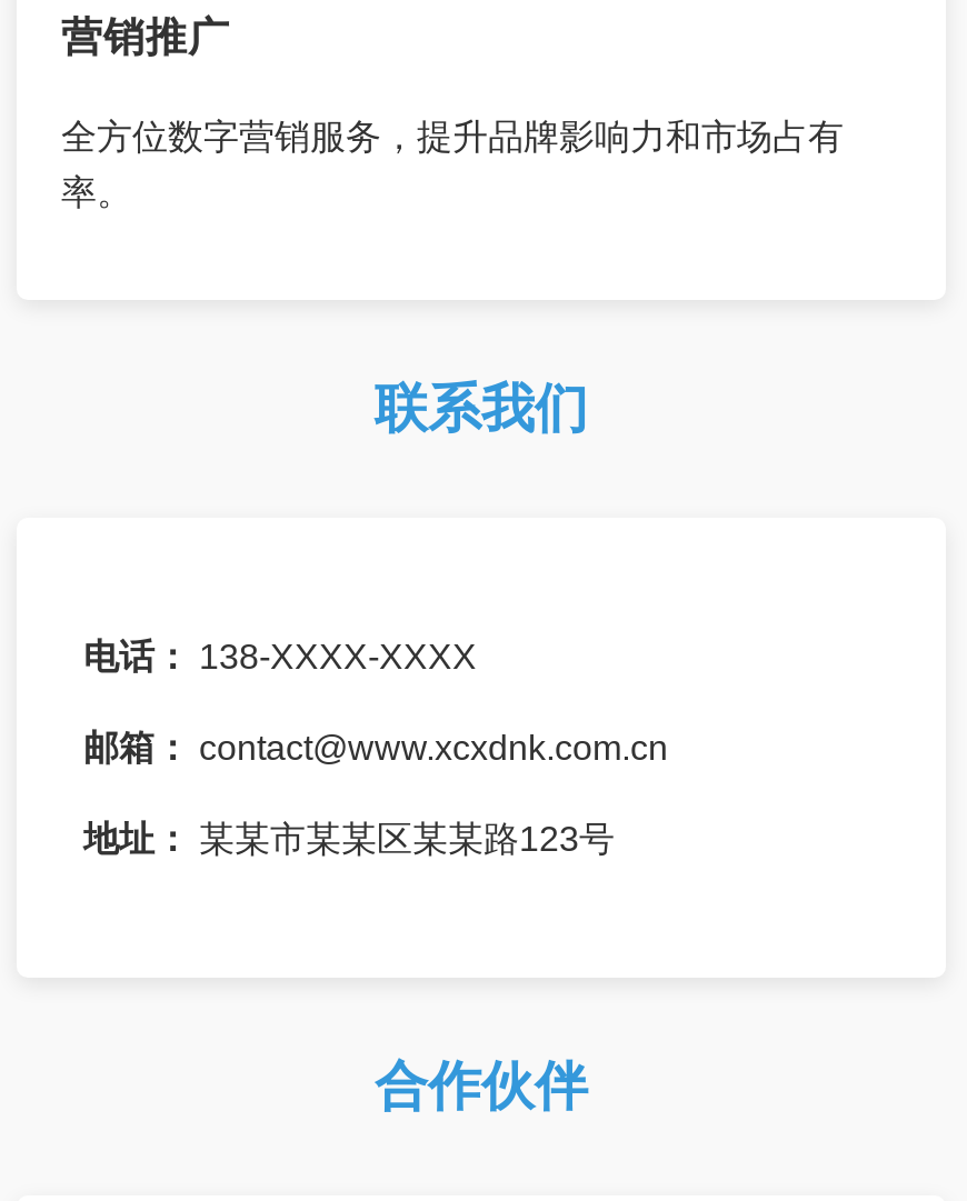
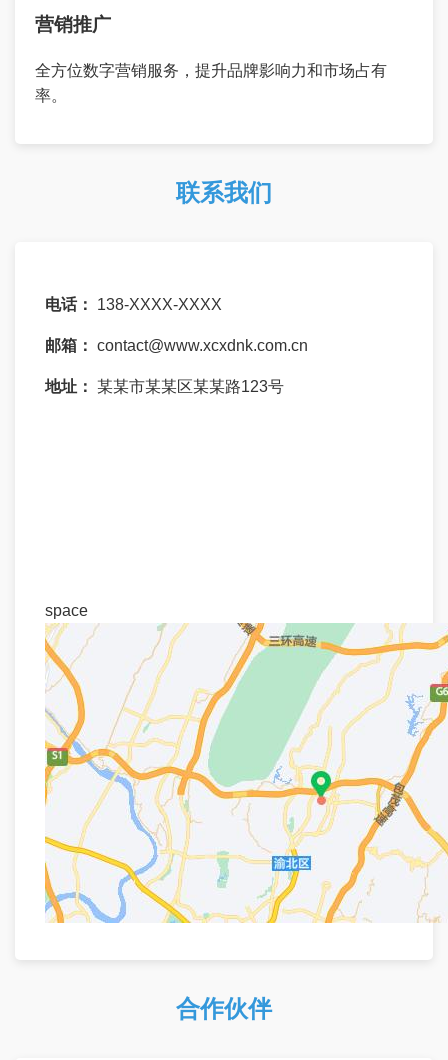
+ [image]

+ space
